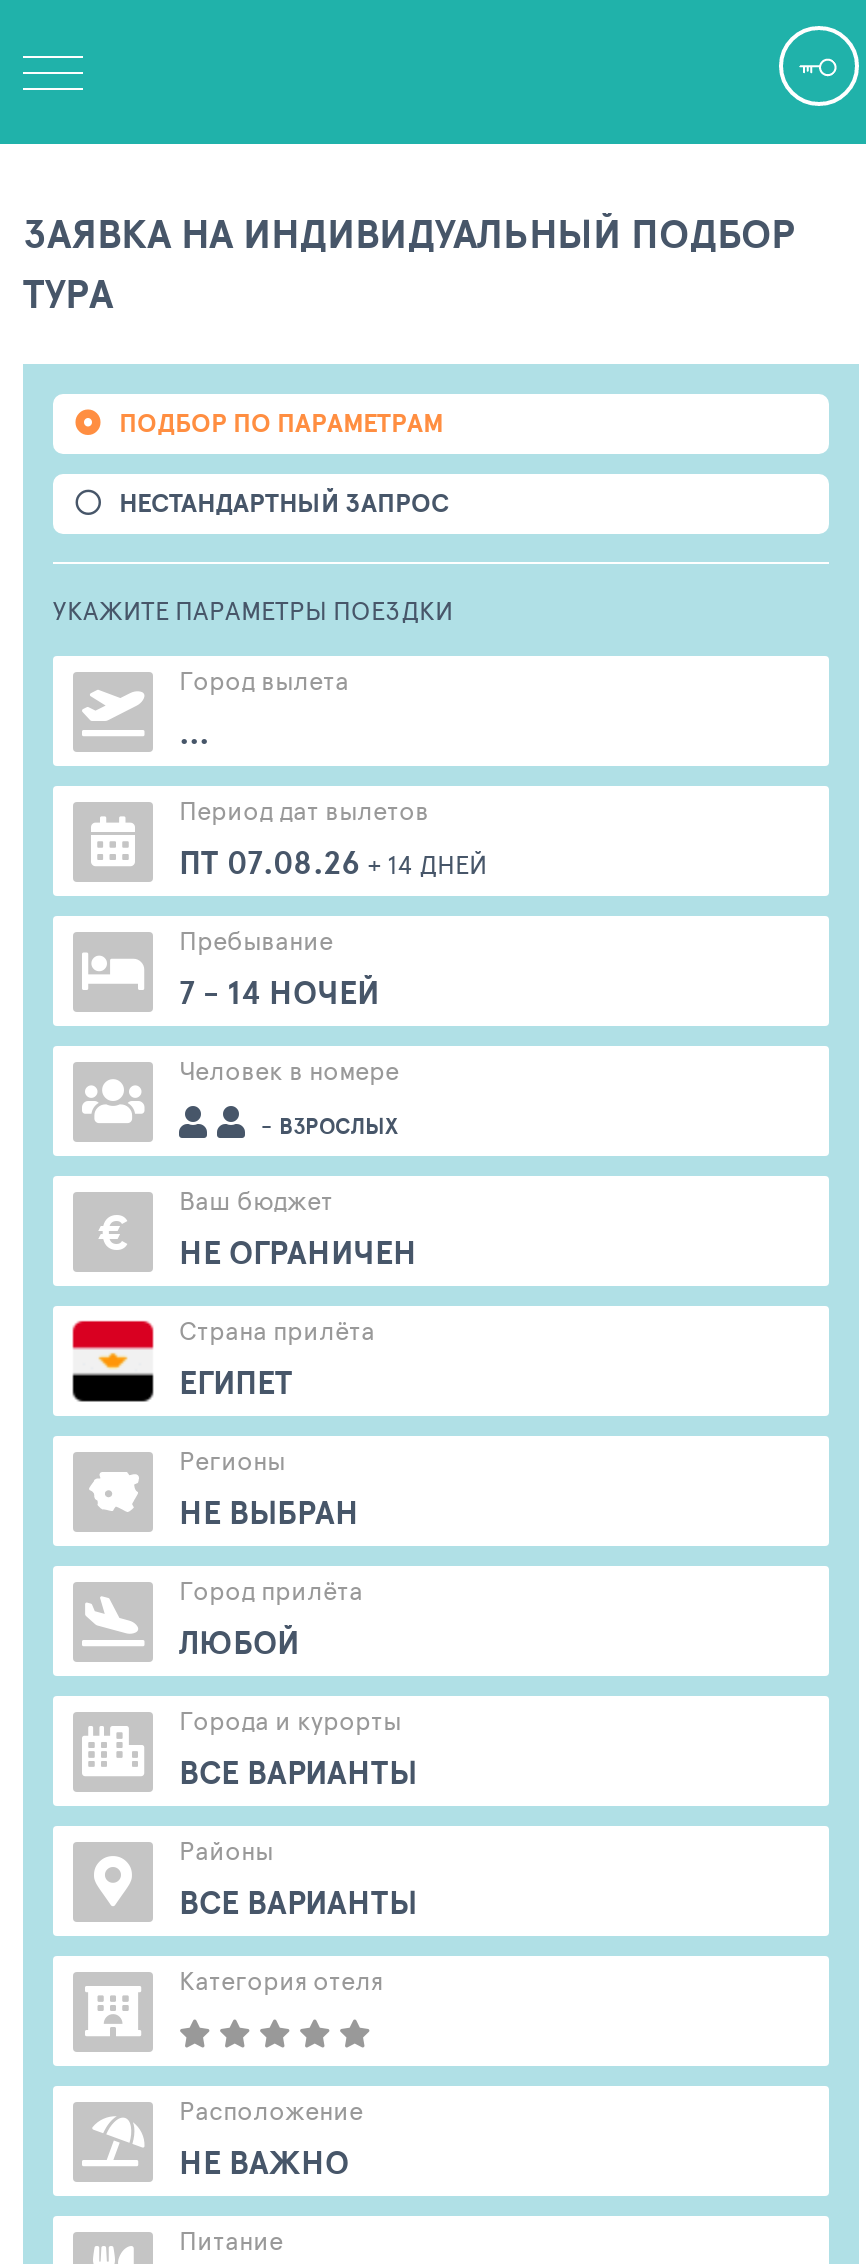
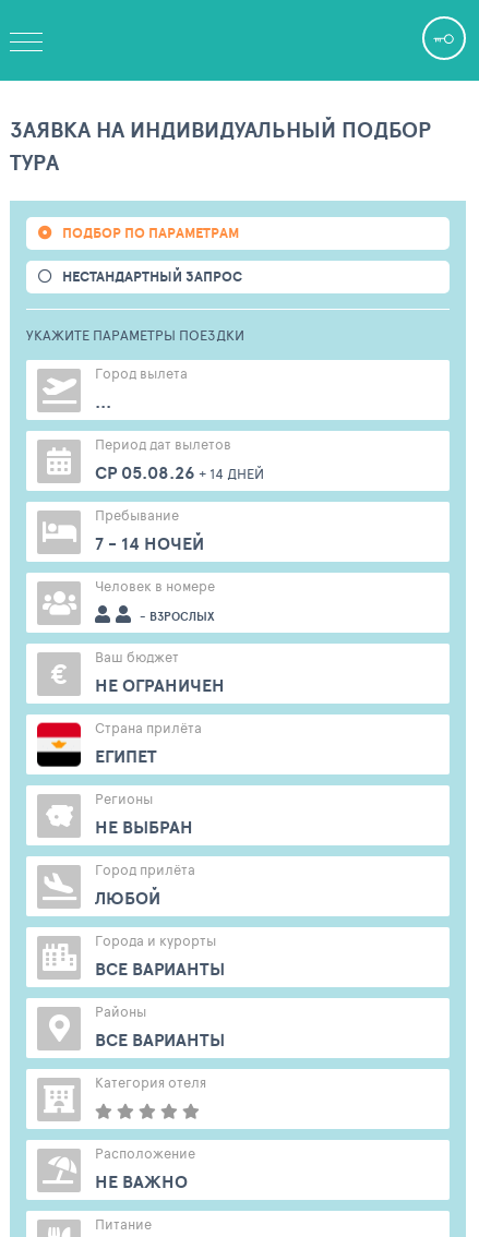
- ПТ 07.08.26 + 14 ДНЕЙ
+ СР 05.08.26 + 14 ДНЕЙ
